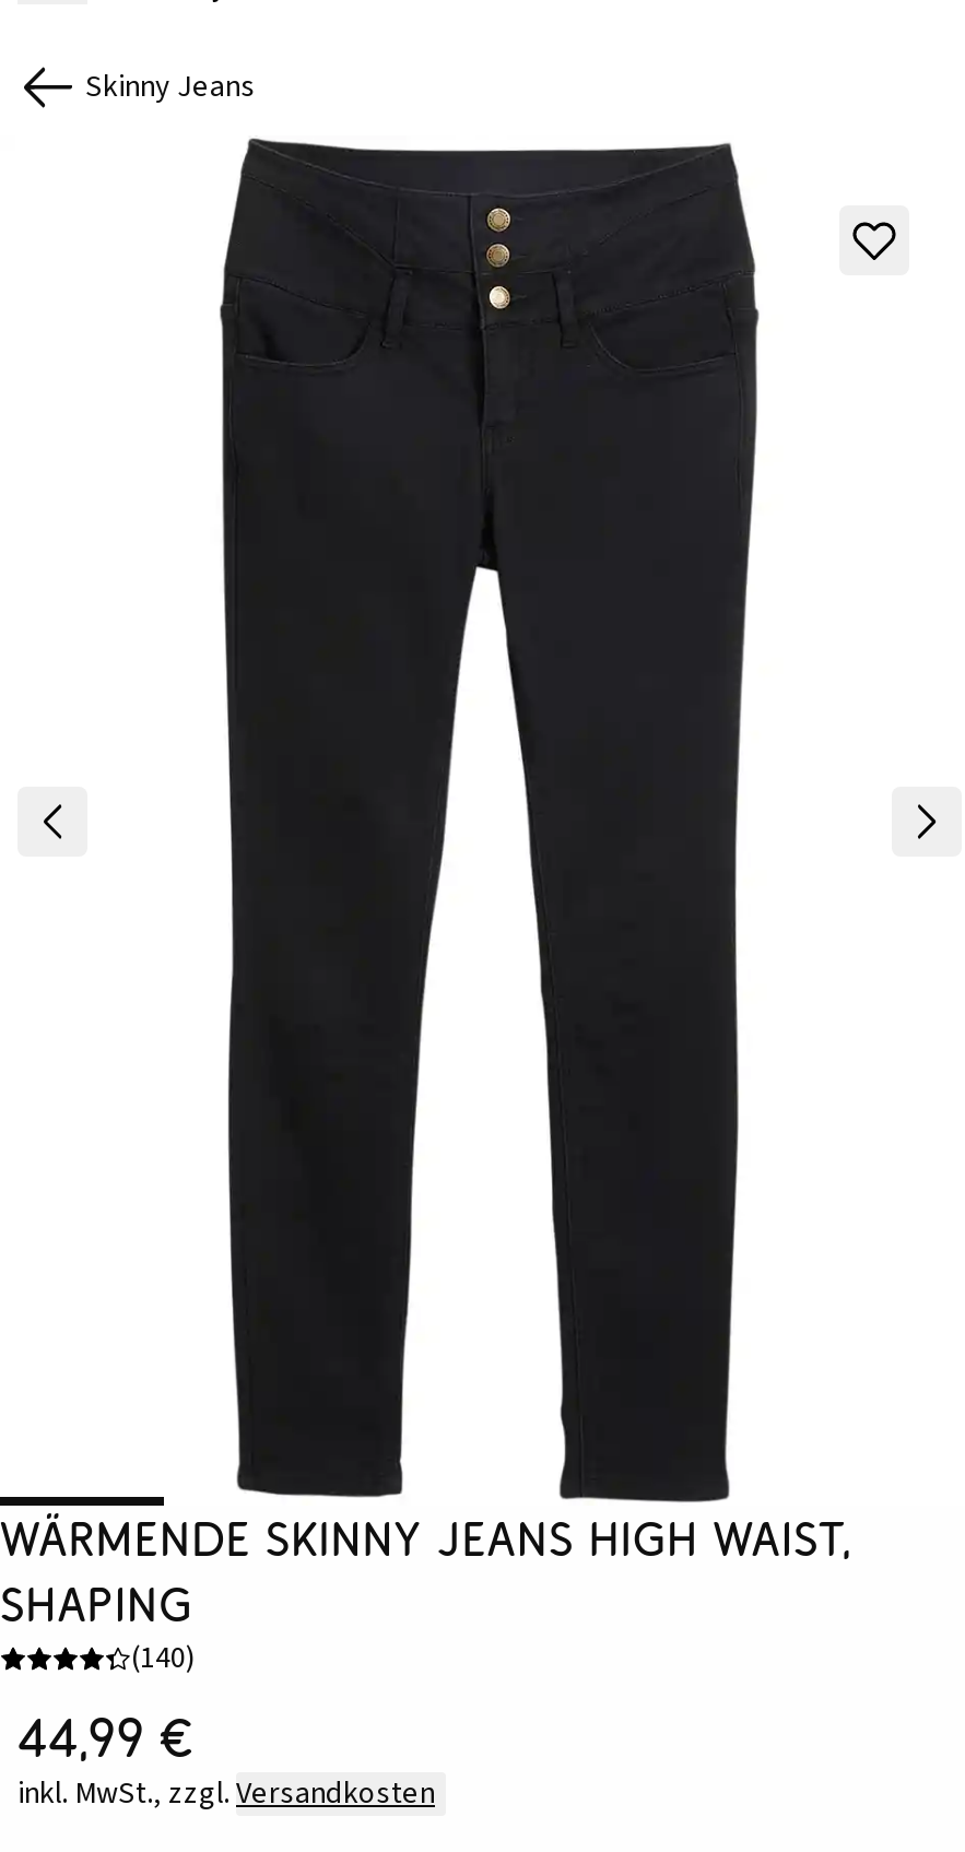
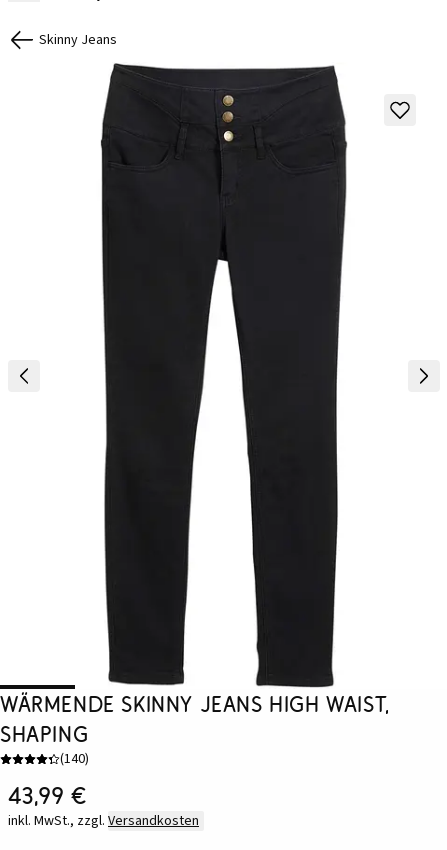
- 44,99 €
+ 43,99 €
